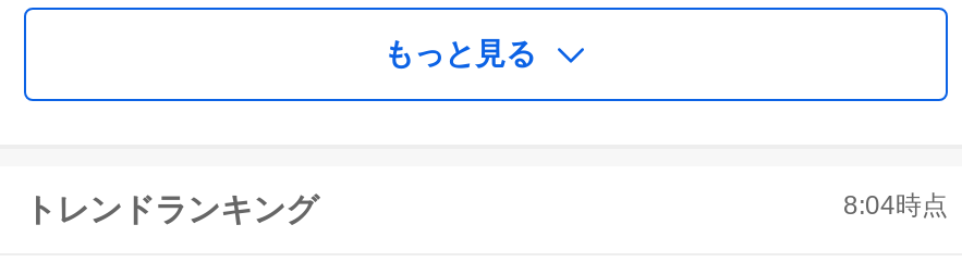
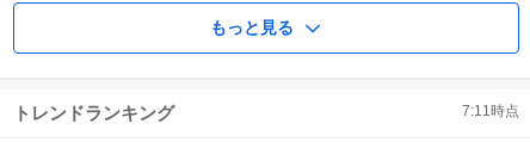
- 8:04時点
+ 7:11時点
